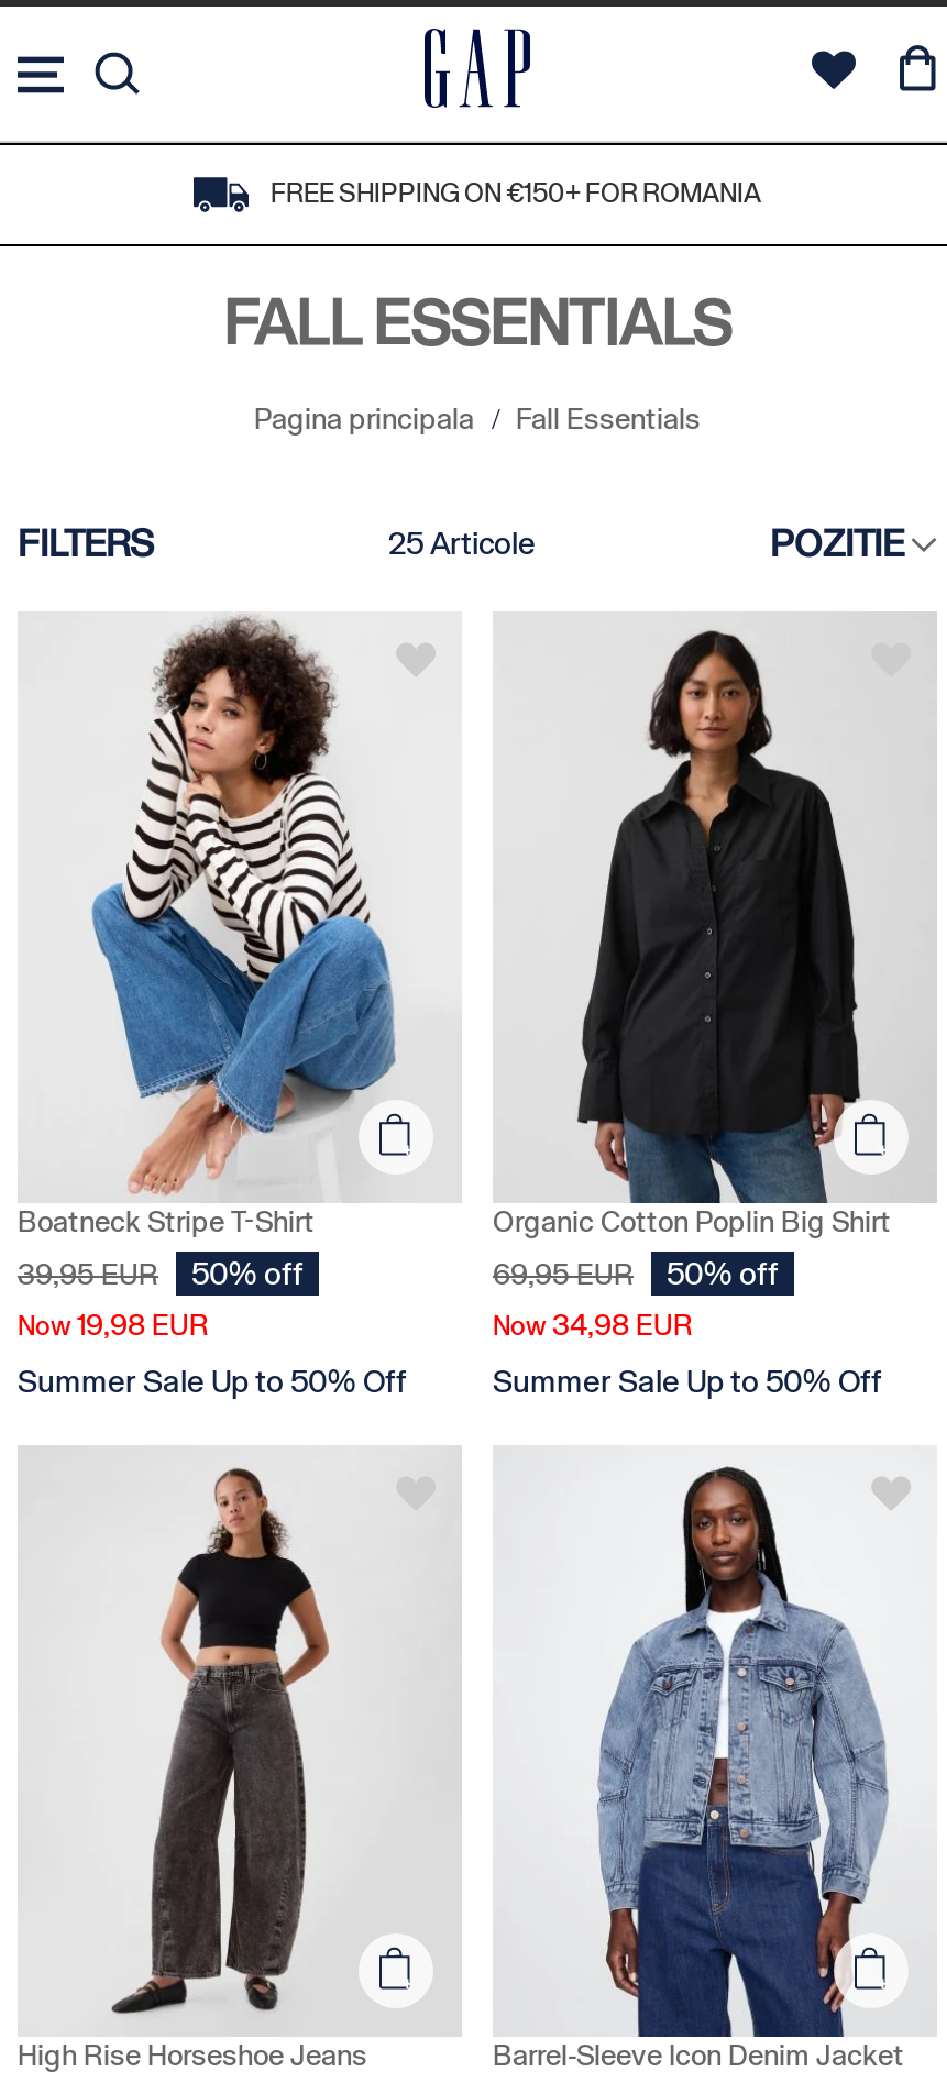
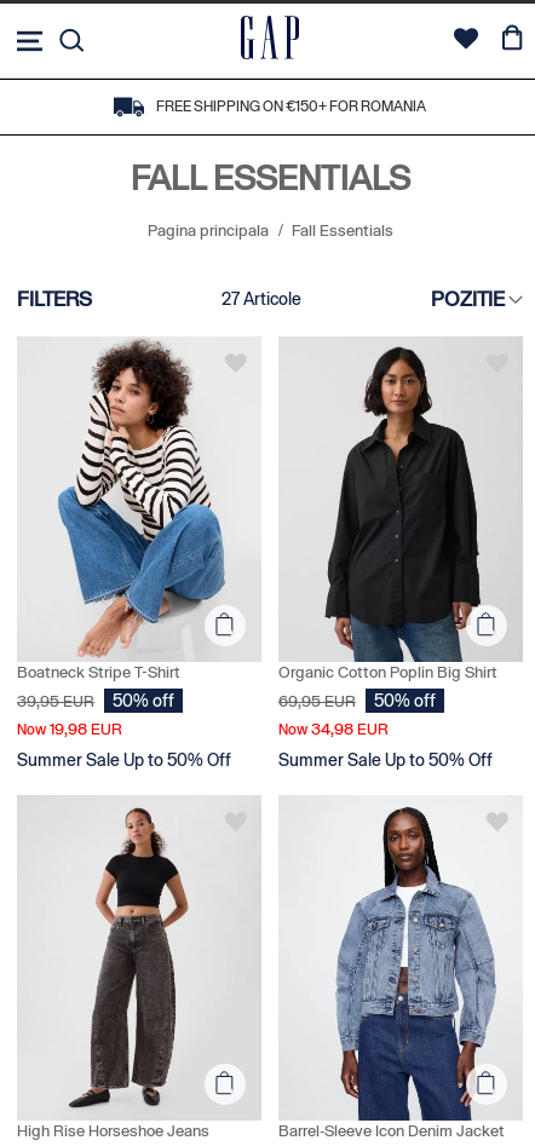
- 25 Articole
+ 27 Articole
